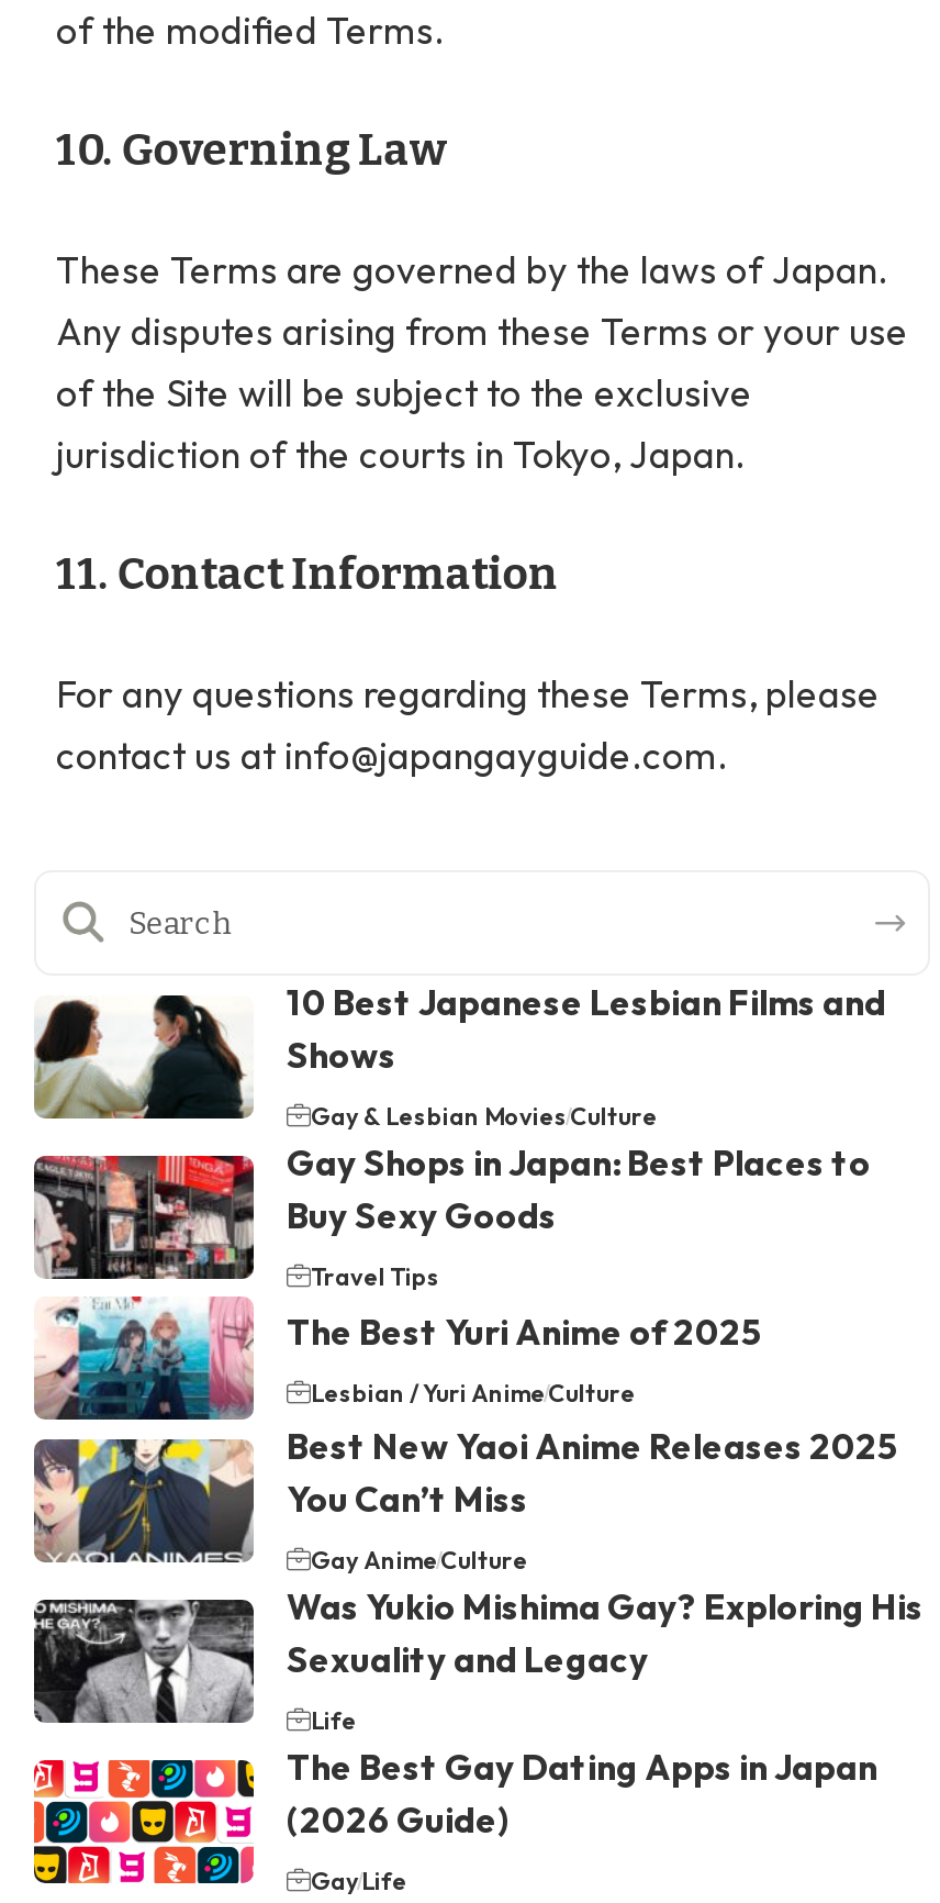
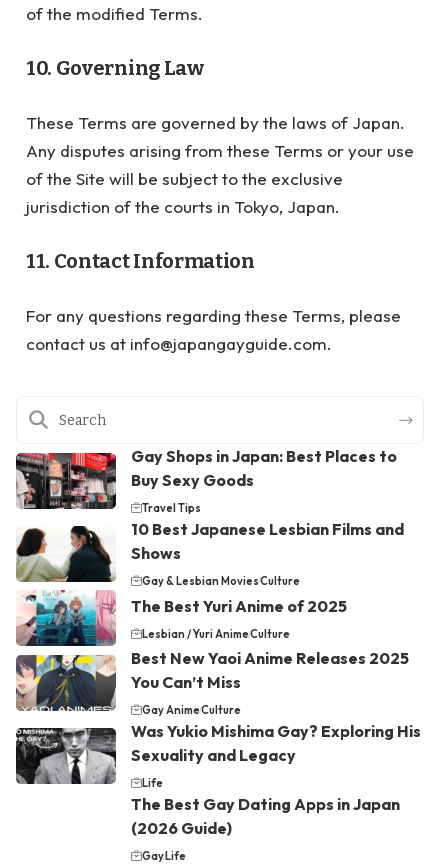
moved down: [image] | 10 Best Japanese Lesbian Films and | Shows | Gay & Lesbian Movies Culture

moved up: Gay Shops in Japan: Best Places to | Buy Sexy Goods | Travel Tips

- [image]
